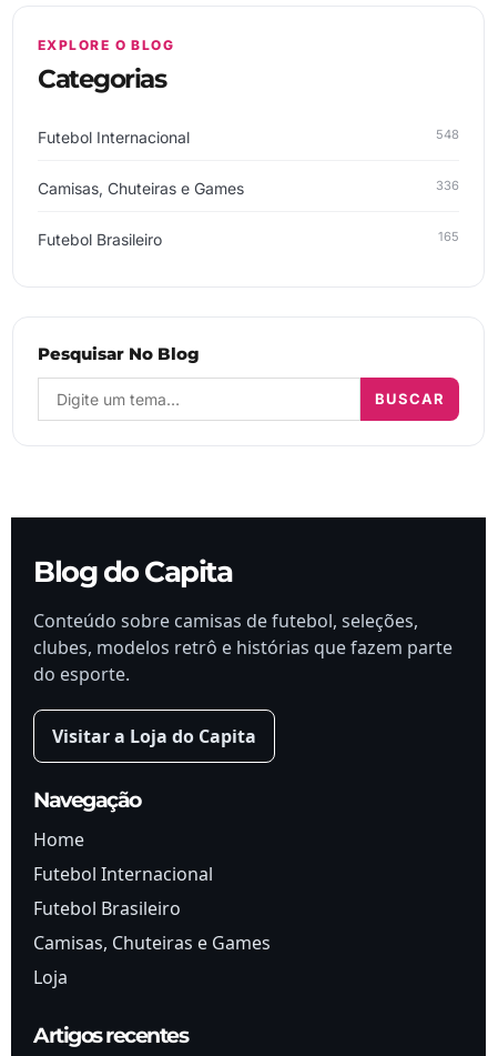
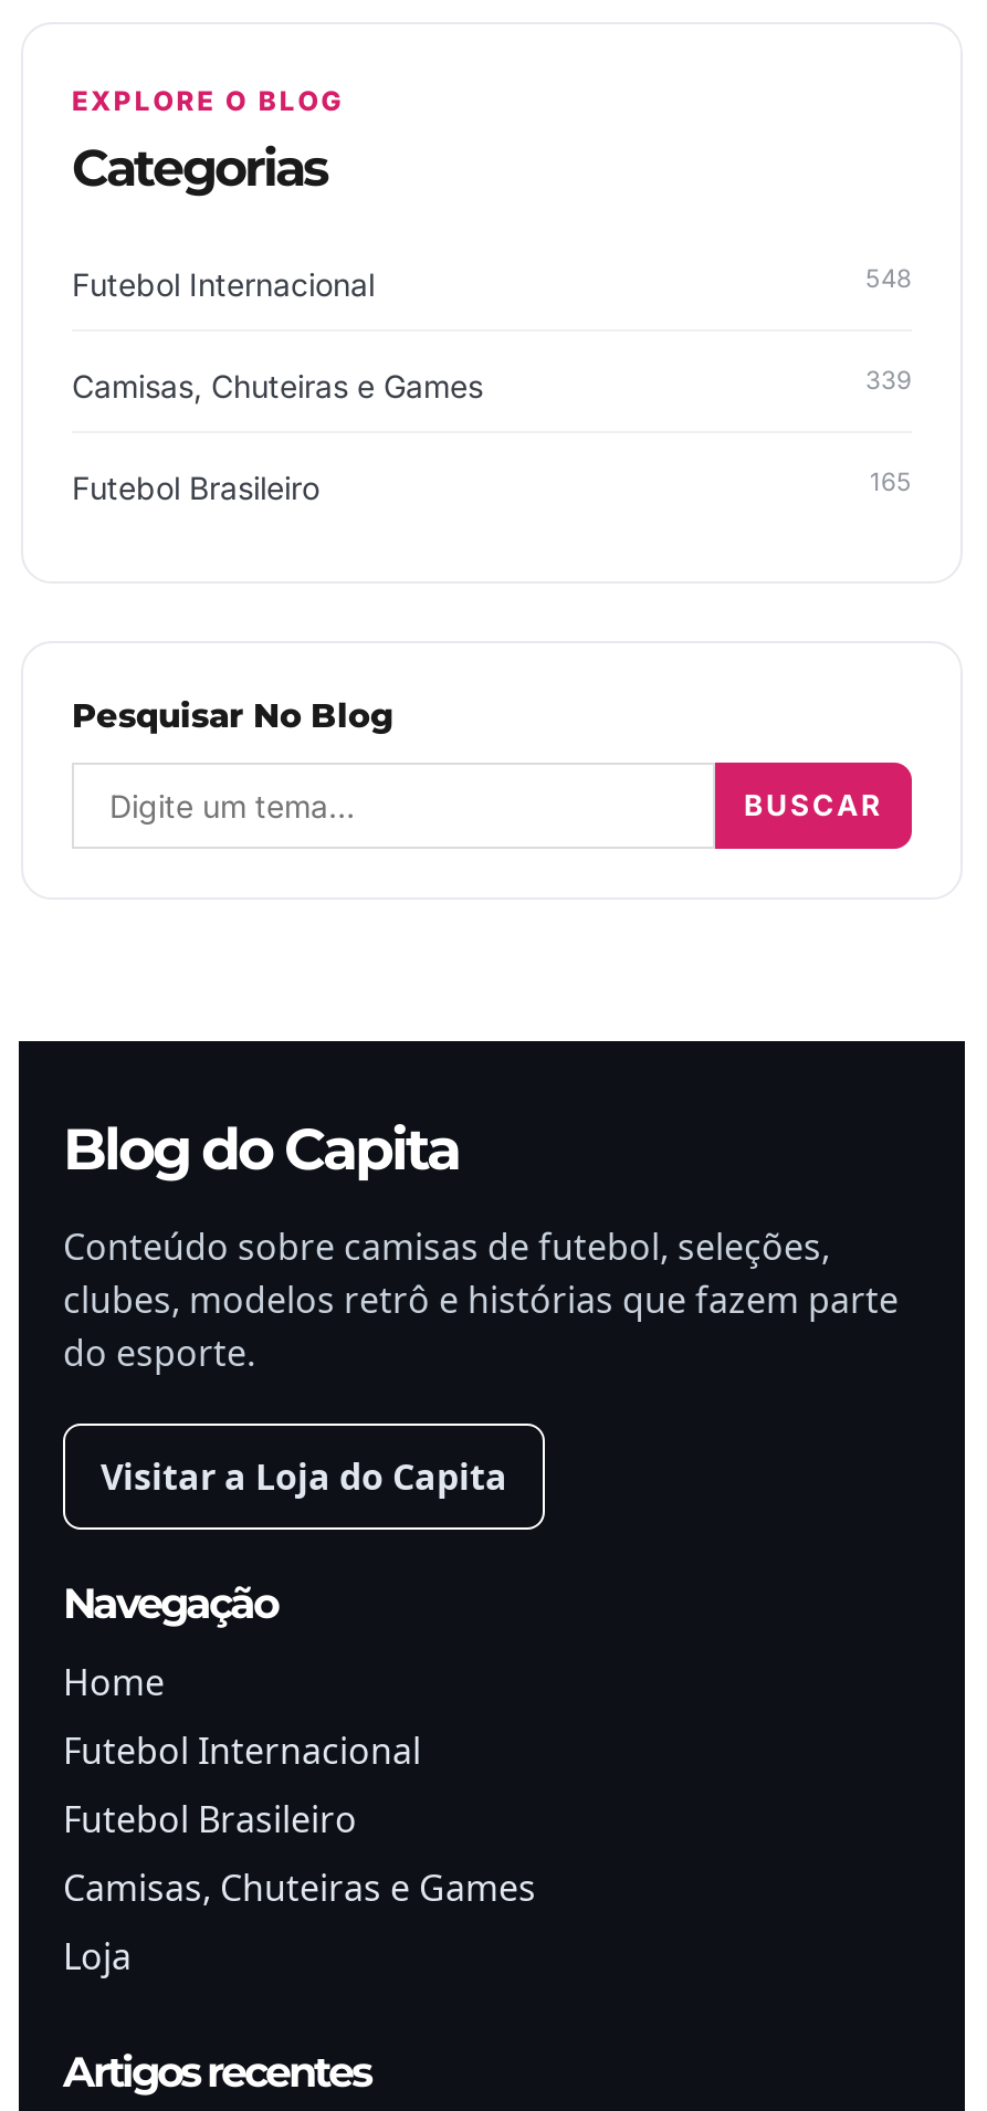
- 336
+ 339
